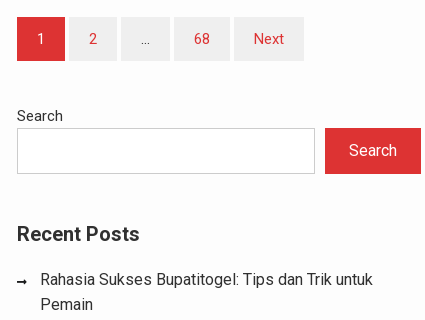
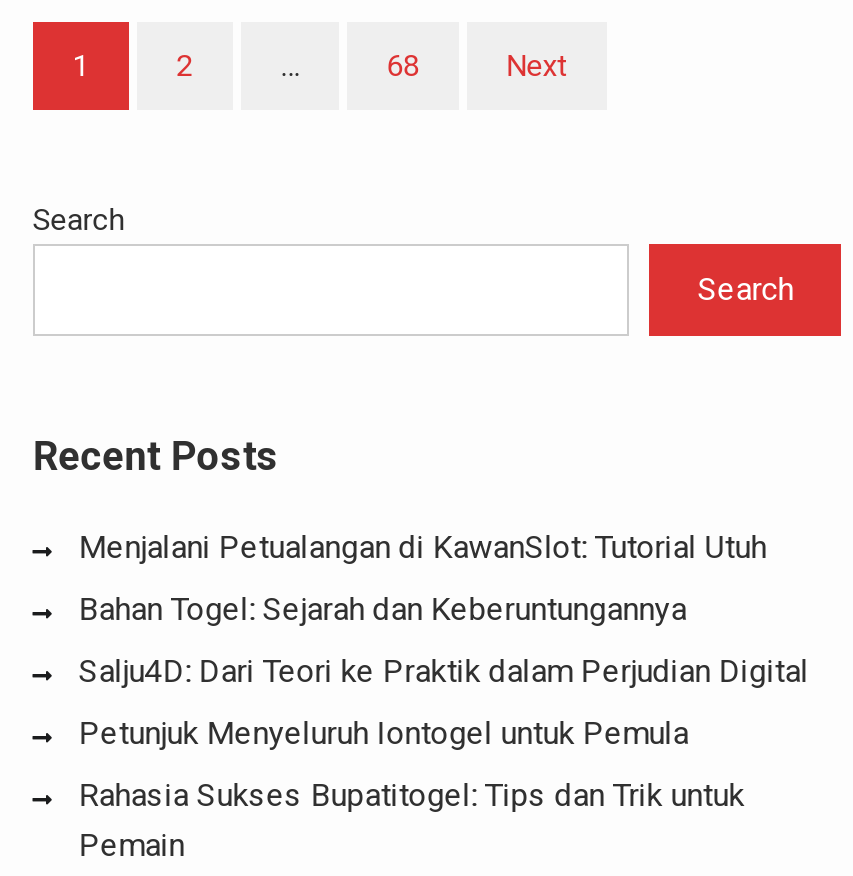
+ Menjalani Petualangan di KawanSlot: Tutorial Utuh
+ Bahan Togel: Sejarah dan Keberuntungannya
+ Salju4D: Dari Teori ke Praktik dalam Perjudian Digital
+ Petunjuk Menyeluruh Iontogel untuk Pemula
